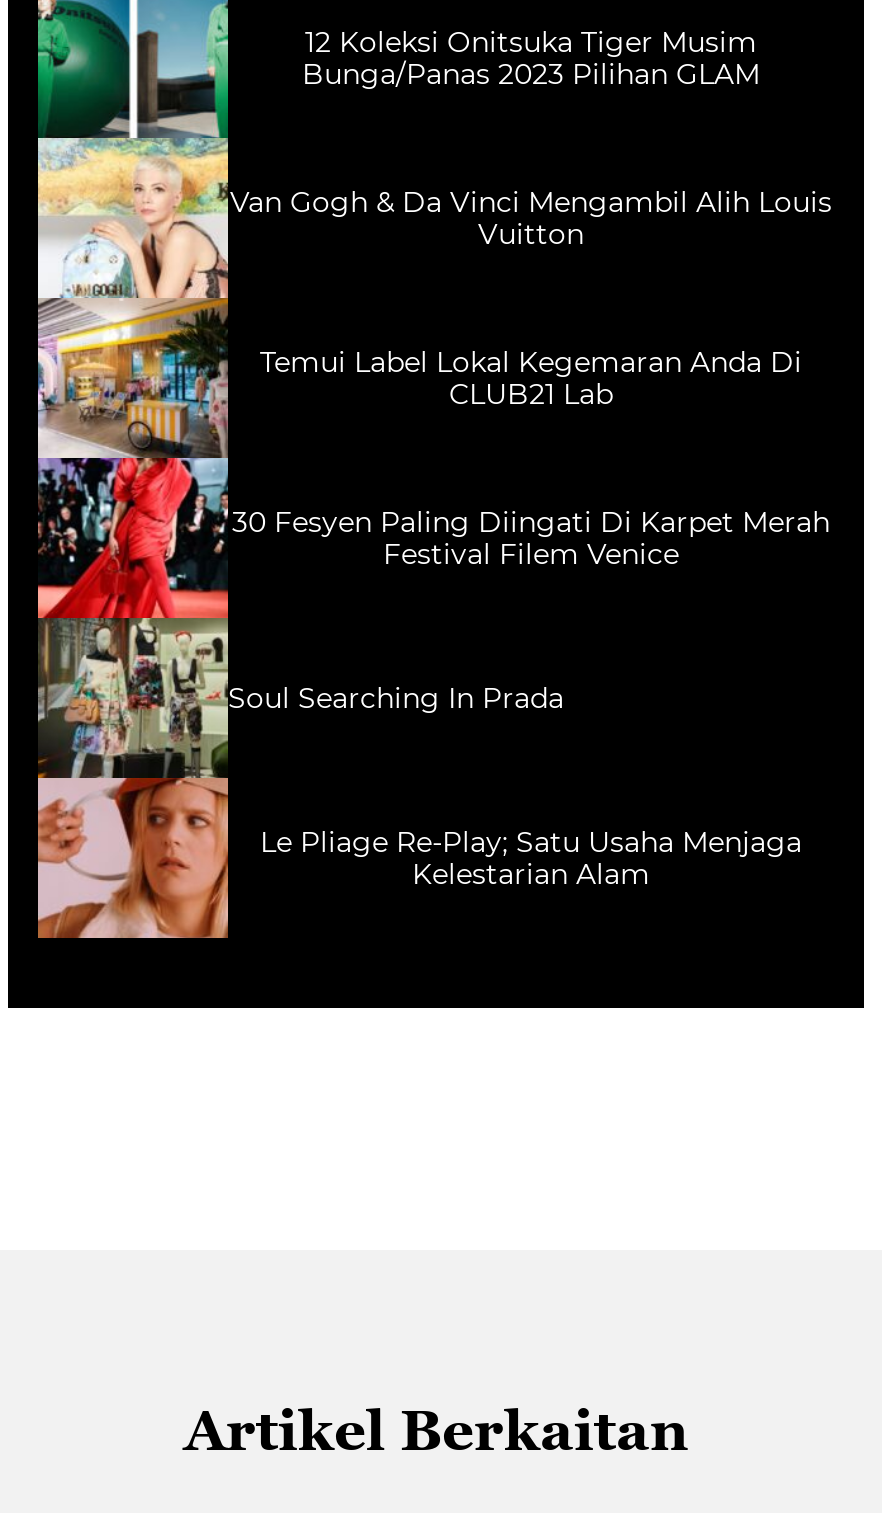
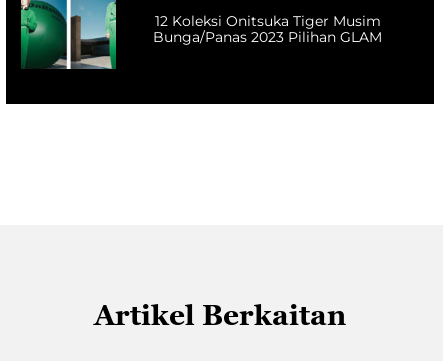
- [image]
- Van Gogh & Da Vinci Mengambil Alih Louis
- Vuitton

- Temui Label Lokal Kegemaran Anda Di
- CLUB21 Lab

- 30 Fesyen Paling Diingati Di Karpet Merah
- Festival Filem Venice

- Soul Searching In Prada

- Le Pliage Re-Play; Satu Usaha Menjaga
- Kelestarian Alam
